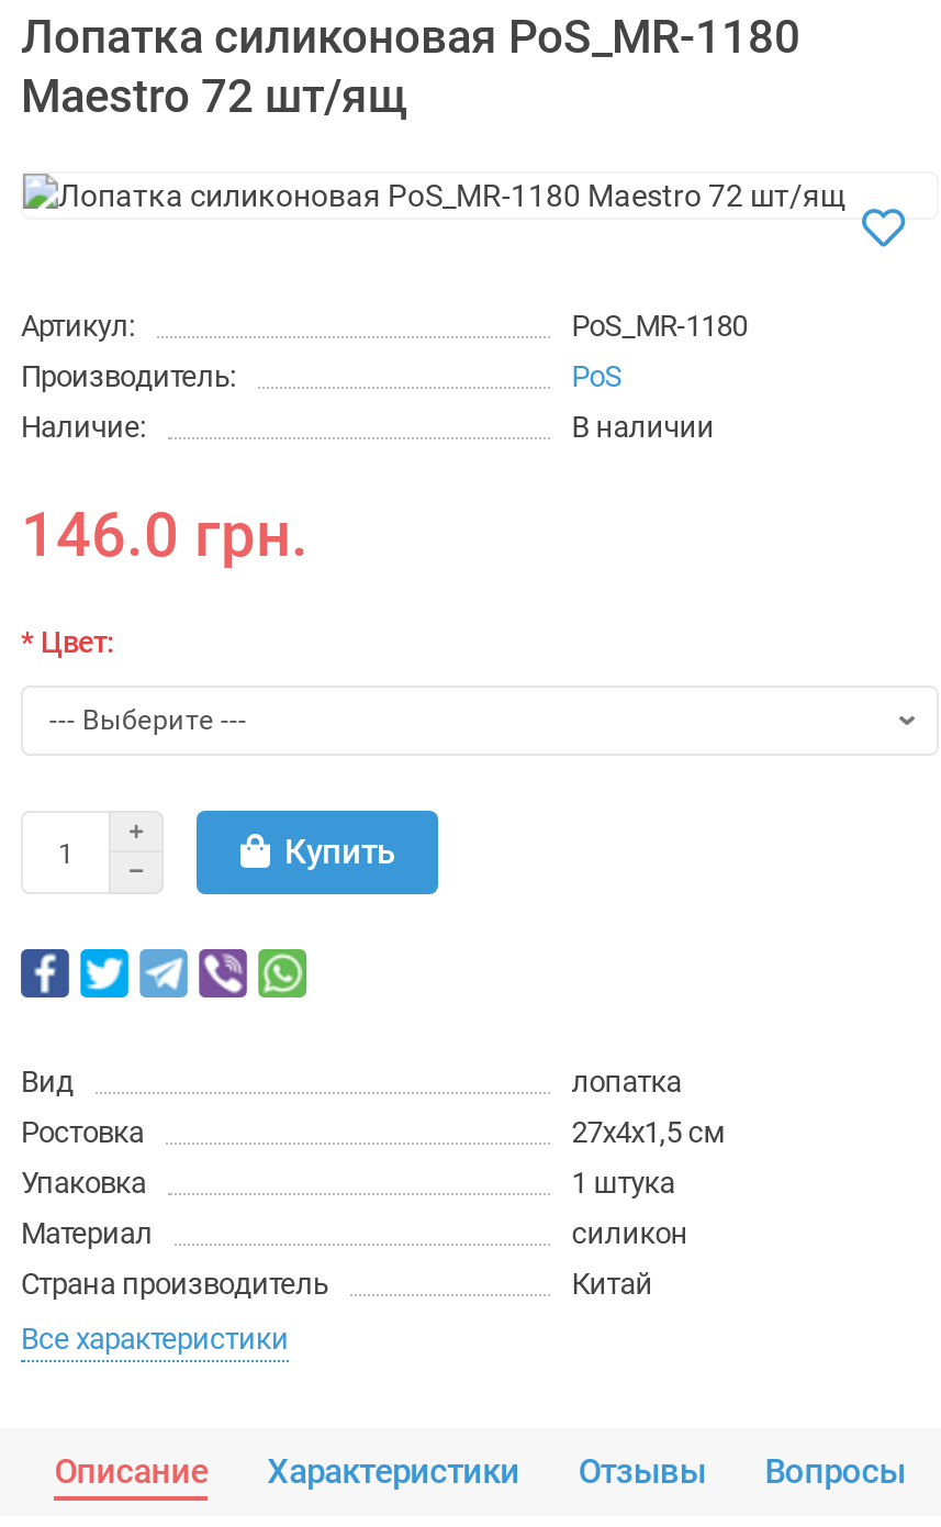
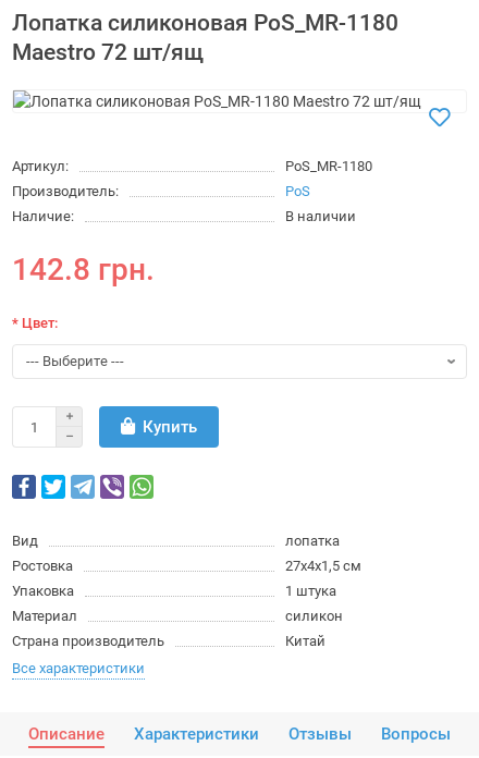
- 146.0 грн.
+ 142.8 грн.
